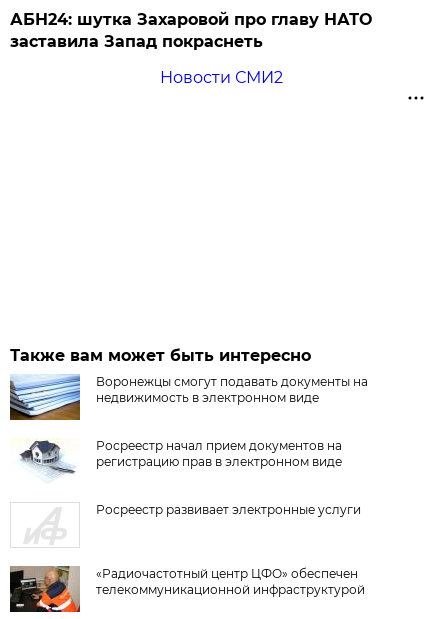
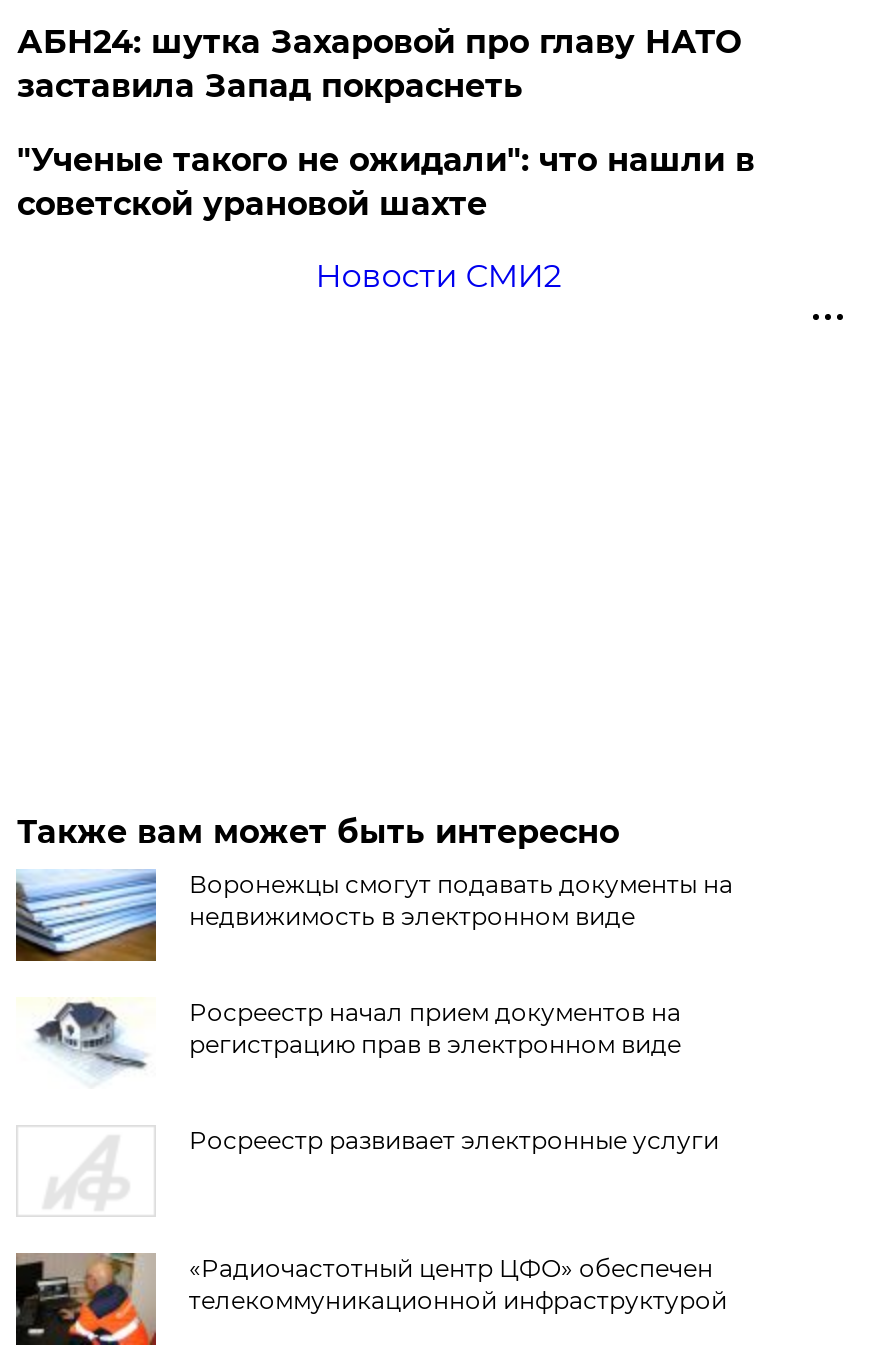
+ "Ученые такого не ожидали": что нашли в
+ советской урановой шахте
